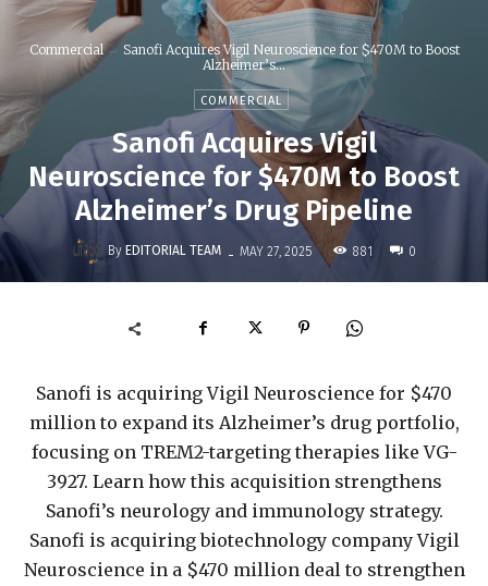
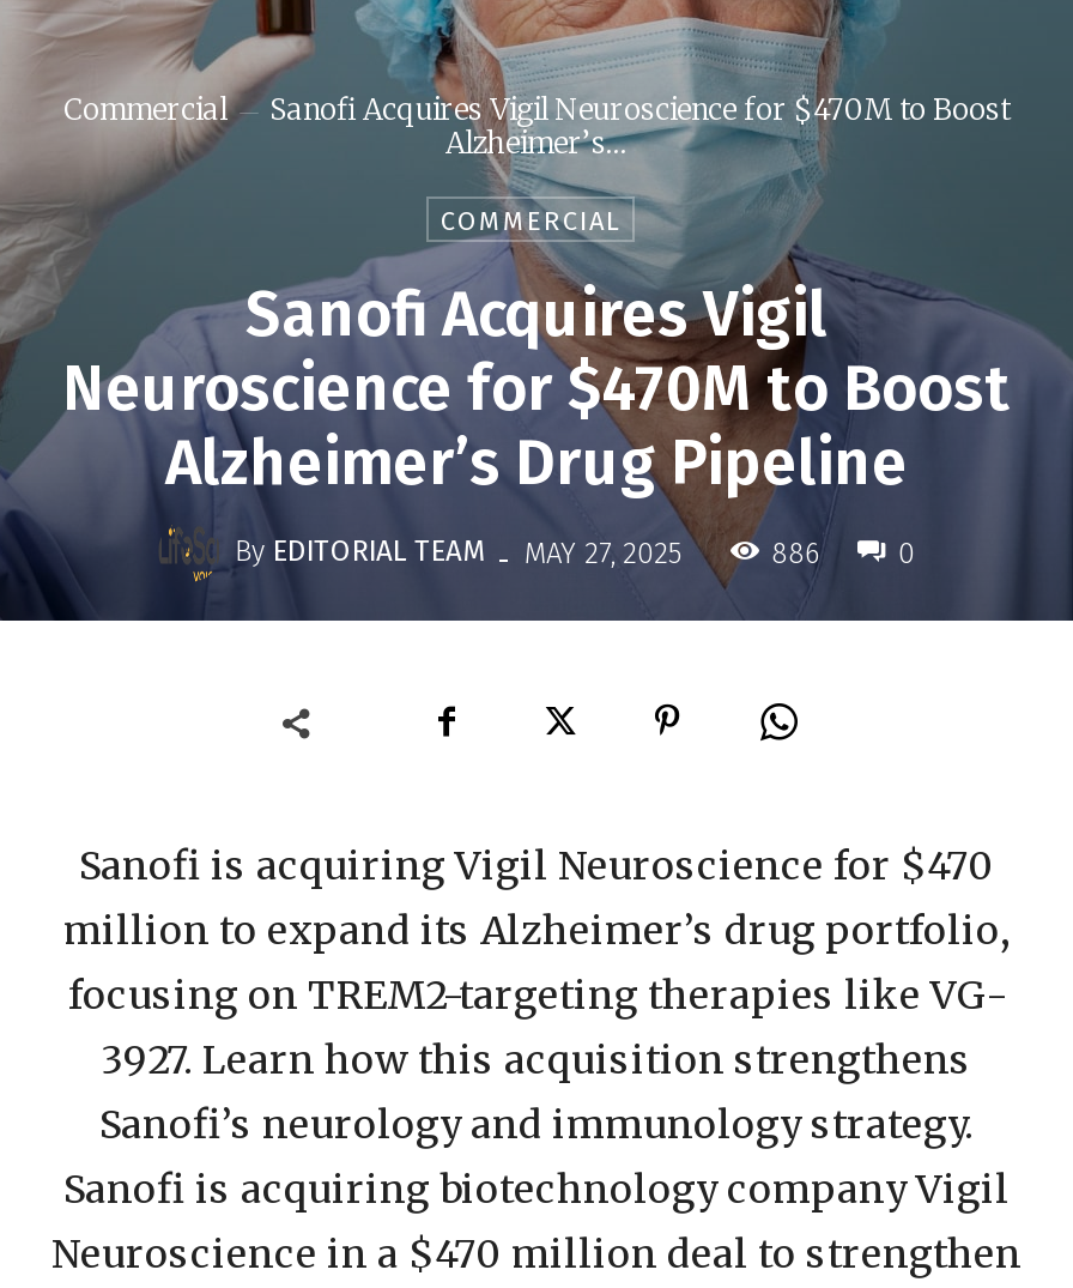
- 881
+ 886
